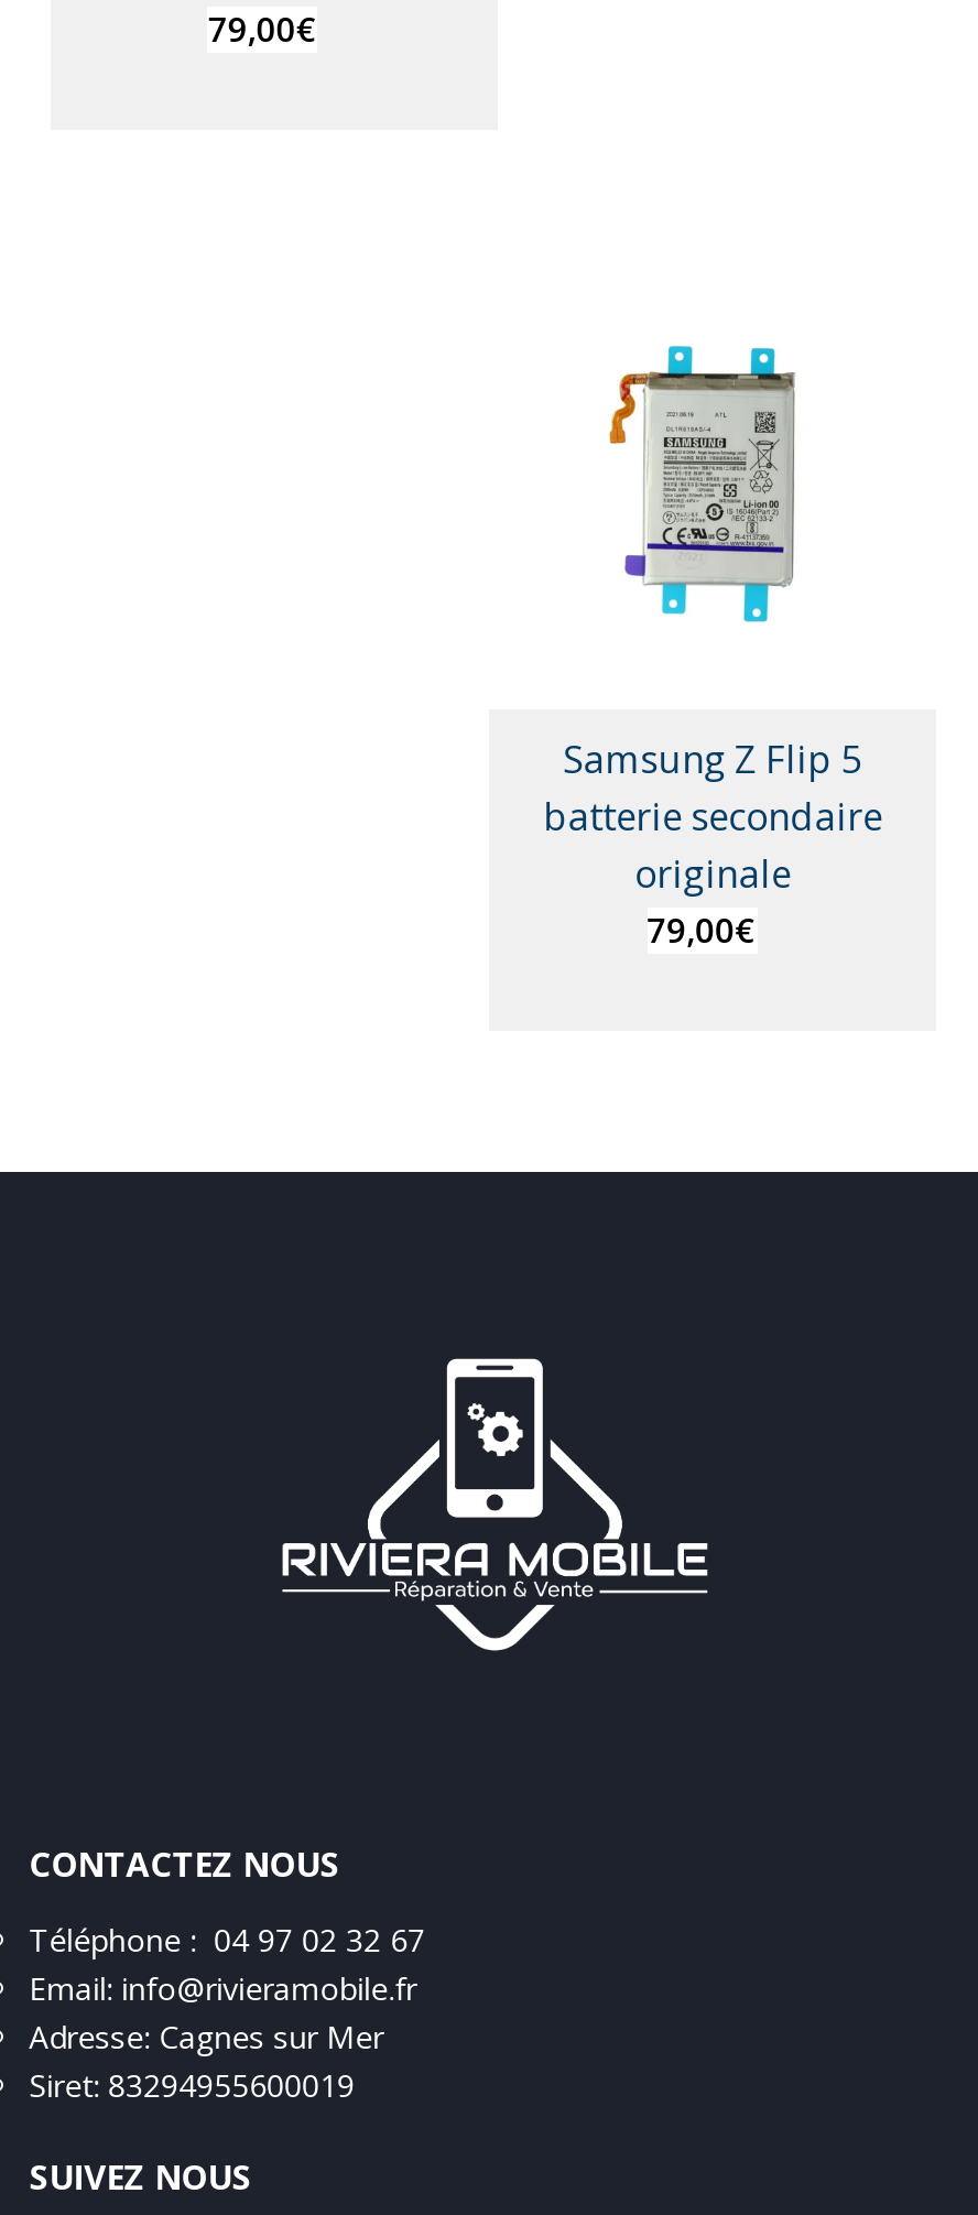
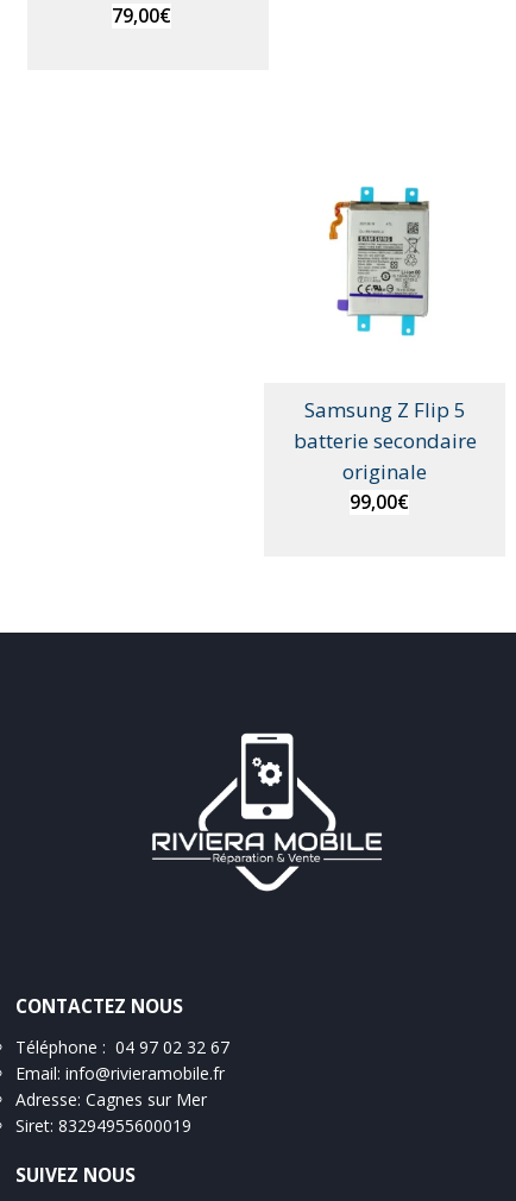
- 79,00€
+ 99,00€
